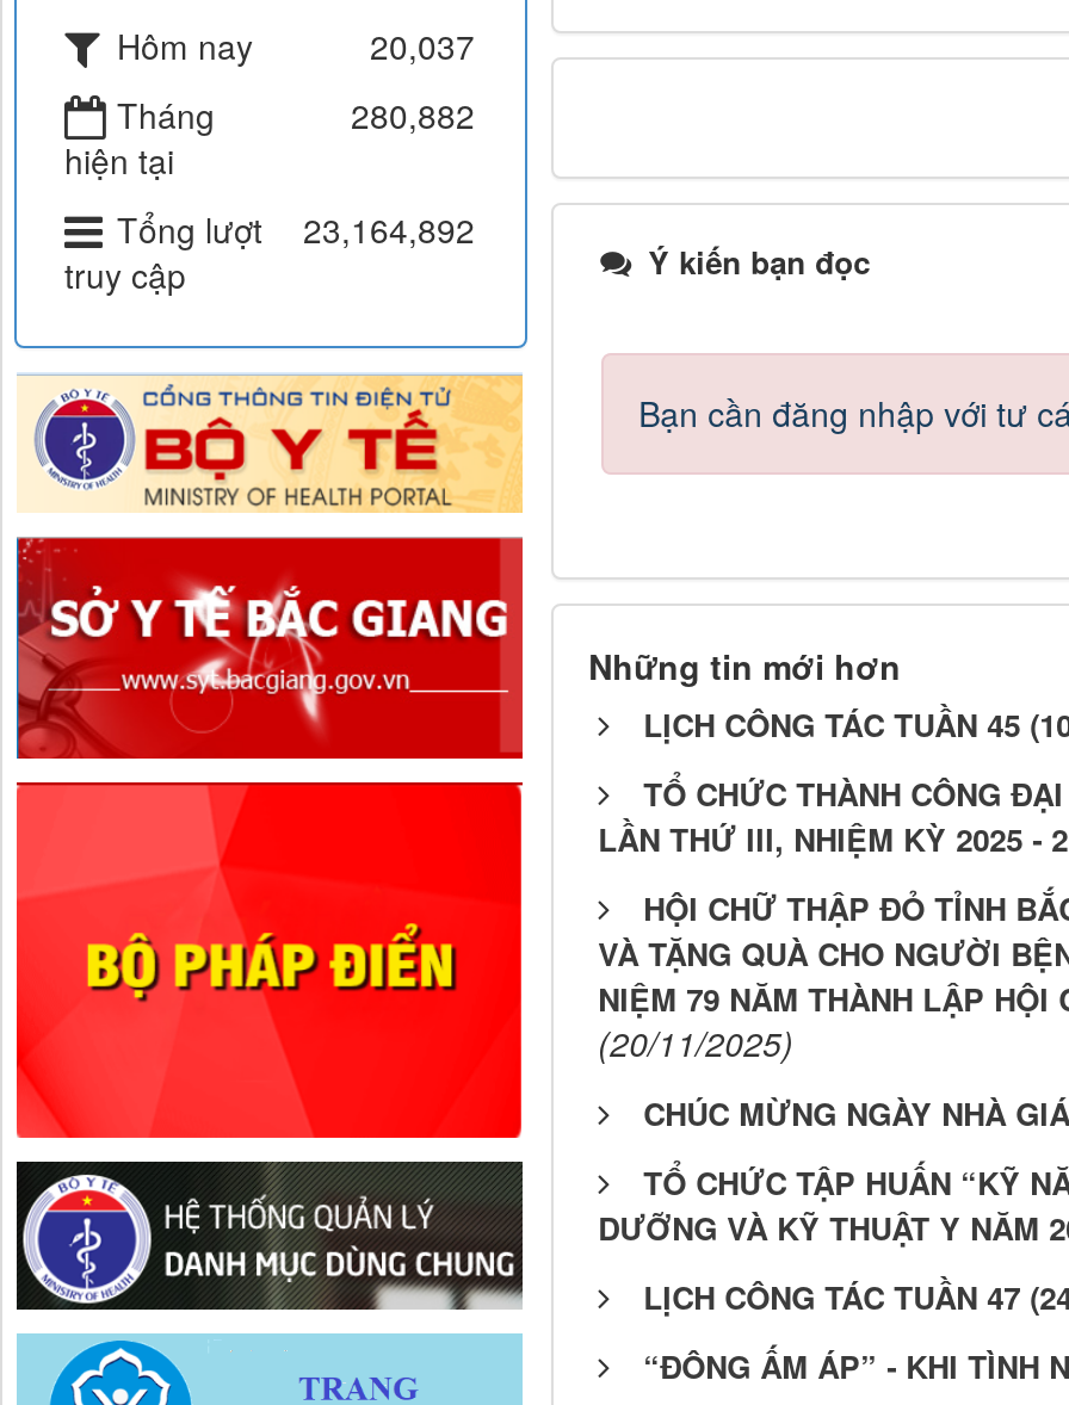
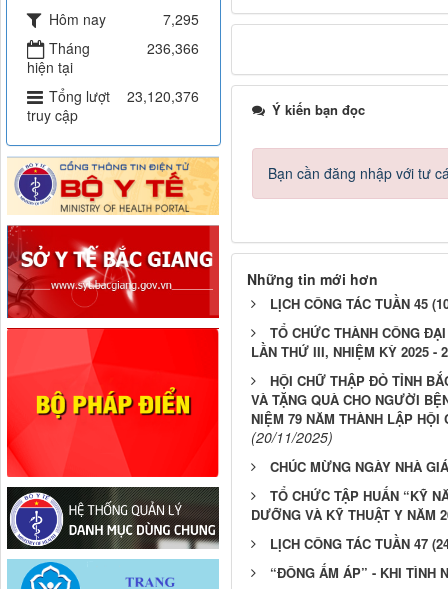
- 20,037
+ 7,295

- 280,882
+ 236,366

- Tổng lượt 23,164,892
+ Tổng lượt 23,120,376
